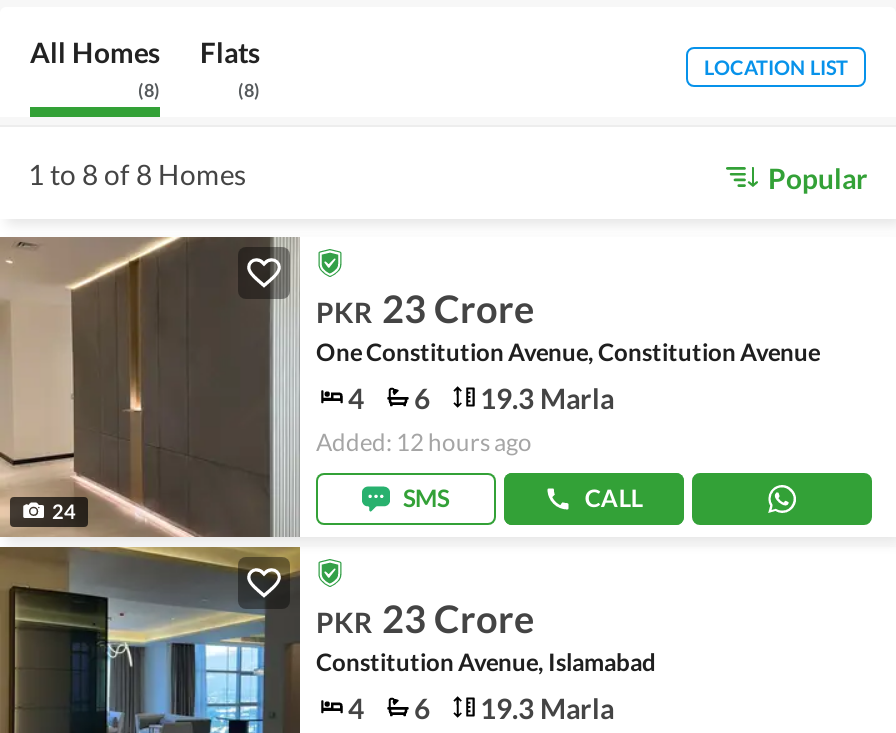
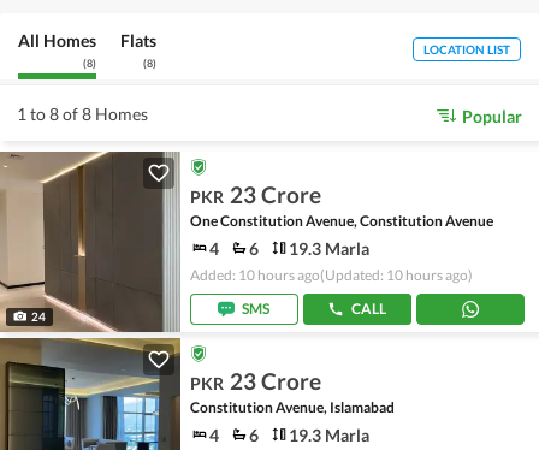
- Added: 12 hours ago
+ Added: 10 hours ago(Updated: 10 hours ago)
